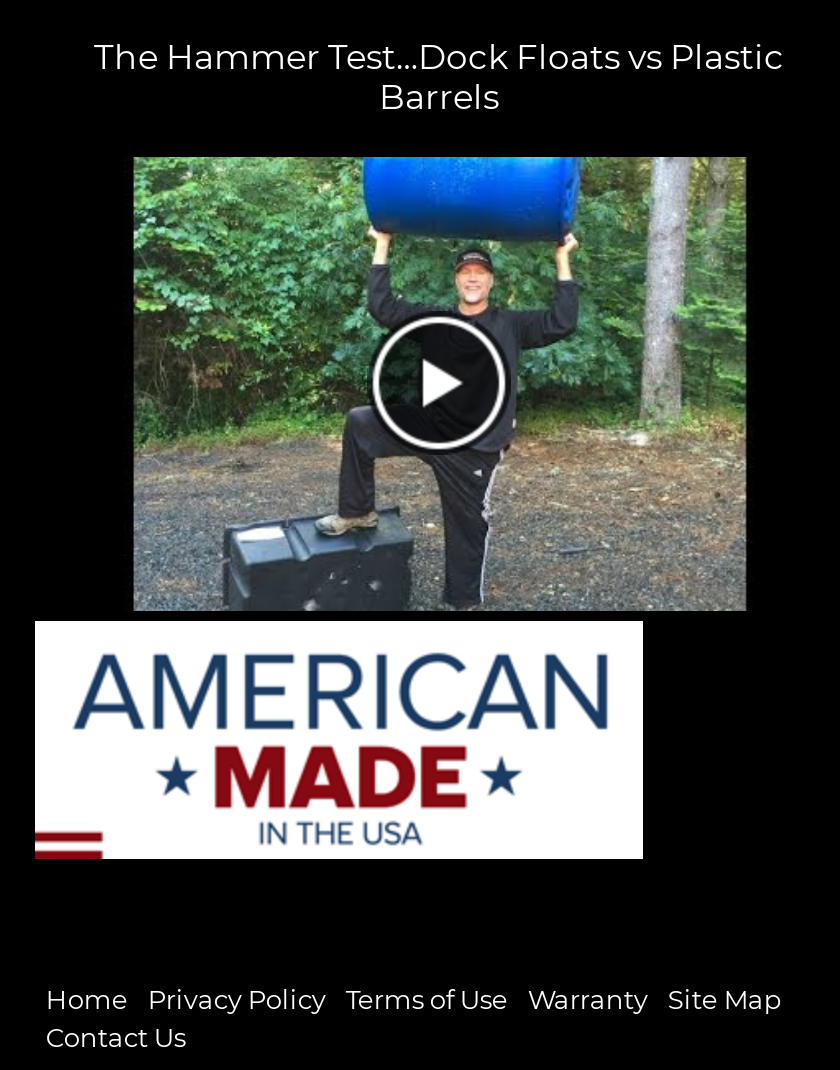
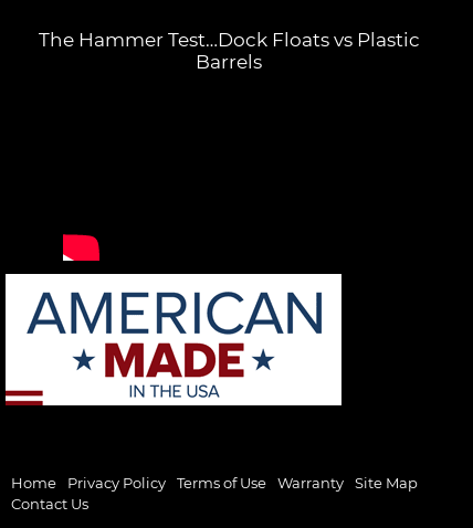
- [image]
